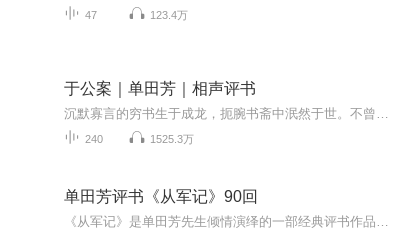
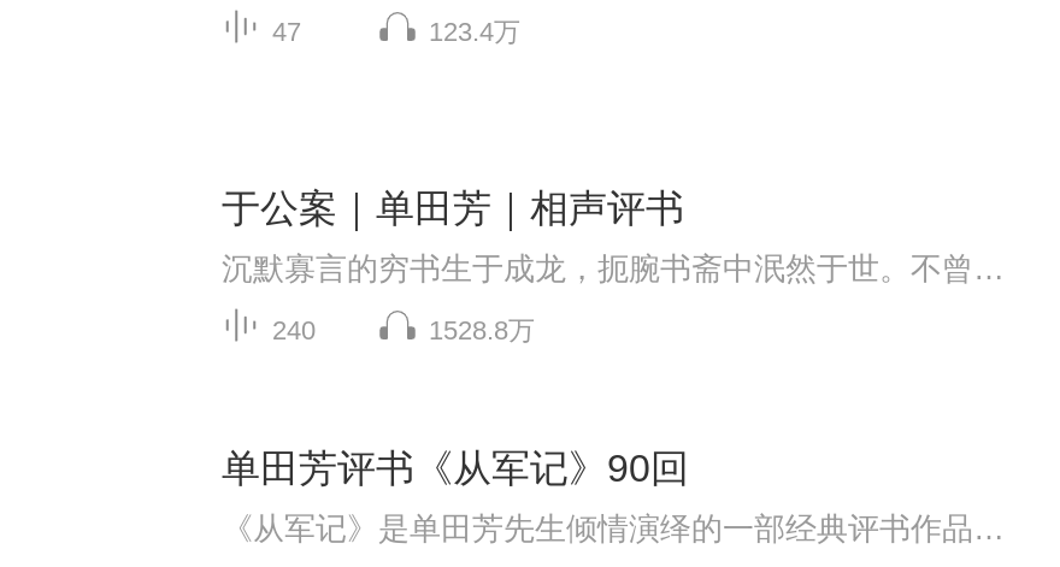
- 1525.3万
+ 1528.8万
